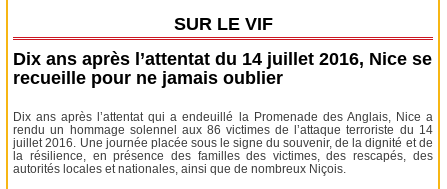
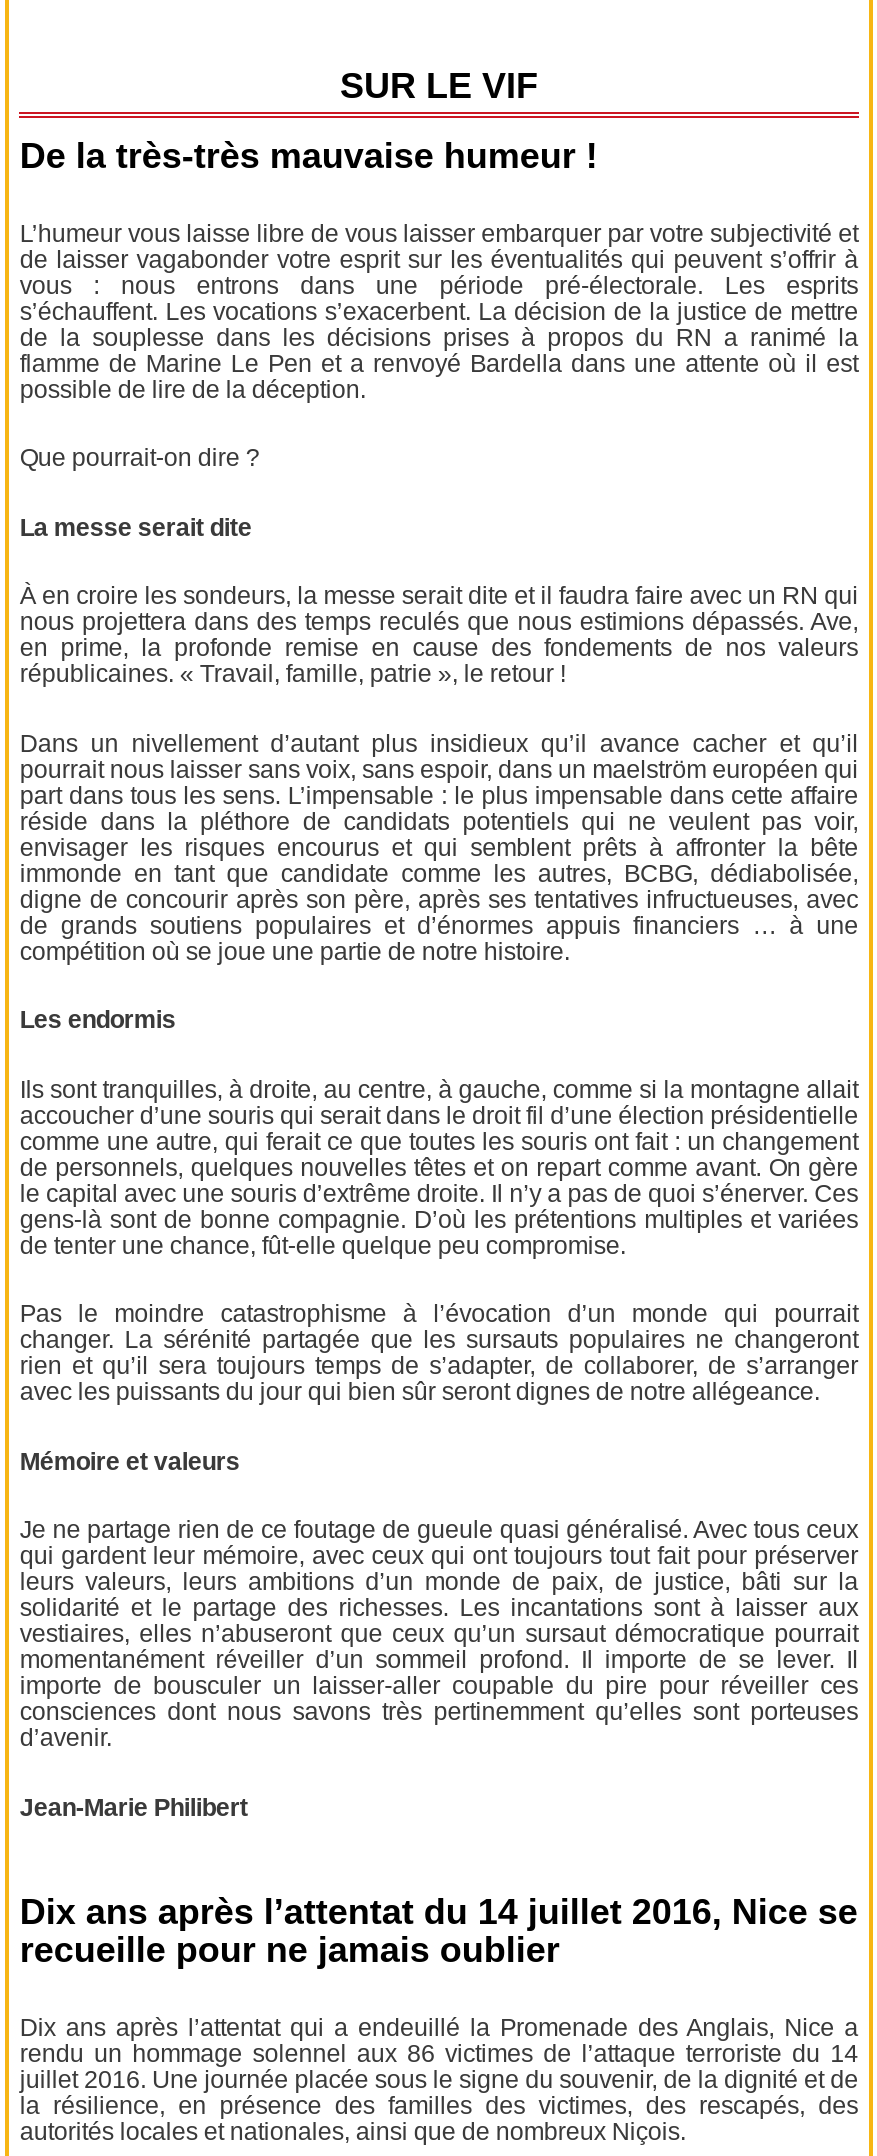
+ De la très-très mauvaise humeur !
+ L’humeur vous laisse libre de vous laisser embarquer par votre subjectivité et
+ de laisser vagabonder votre esprit sur les éventualités qui peuvent s’offrir à
+ vous : nous entrons dans une période pré-électorale. Les esprits
+ s’échauffent. Les vocations s’exacerbent. La décision de la justice de mettre
+ de la souplesse dans les décisions prises à propos du RN a ranimé la
+ flamme de Marine Le Pen et a renvoyé Bardella dans une attente où il est
+ possible de lire de la déception.
+ Que pourrait-on dire ?
+ La messe serait dite
+ À en croire les sondeurs, la messe serait dite et il faudra faire avec un RN qui
+ nous projettera dans des temps reculés que nous estimions dépassés. Ave,
+ en prime, la profonde remise en cause des fondements de nos valeurs
+ républicaines. « Travail, famille, patrie », le retour !
+ Dans un nivellement d’autant plus insidieux qu’il avance cacher et qu’il
+ pourrait nous laisser sans voix, sans espoir, dans un maelström européen qui
+ part dans tous les sens. L’impensable : le plus impensable dans cette affaire
+ réside dans la pléthore de candidats potentiels qui ne veulent pas voir,
+ envisager les risques encourus et qui semblent prêts à affronter la bête
+ immonde en tant que candidate comme les autres, BCBG, dédiabolisée,
+ digne de concourir après son père, après ses tentatives infructueuses, avec
+ de grands soutiens populaires et d’énormes appuis financiers … à une
+ compétition où se joue une partie de notre histoire.
+ Les endormis
+ Ils sont tranquilles, à droite, au centre, à gauche, comme si la montagne allait
+ accoucher d’une souris qui serait dans le droit fil d’une élection présidentielle
+ comme une autre, qui ferait ce que toutes les souris ont fait : un changement
+ de personnels, quelques nouvelles têtes et on repart comme avant. On gère
+ le capital avec une souris d’extrême droite. Il n’y a pas de quoi s’énerver. Ces
+ gens-là sont de bonne compagnie. D’où les prétentions multiples et variées
+ de tenter une chance, fût-elle quelque peu compromise.
+ Pas le moindre catastrophisme à l’évocation d’un monde qui pourrait
+ changer. La sérénité partagée que les sursauts populaires ne changeront
+ rien et qu’il sera toujours temps de s’adapter, de collaborer, de s’arranger
+ avec les puissants du jour qui bien sûr seront dignes de notre allégeance.
+ Mémoire et valeurs
+ Je ne partage rien de ce foutage de gueule quasi généralisé. Avec tous ceux
+ qui gardent leur mémoire, avec ceux qui ont toujours tout fait pour préserver
+ leurs valeurs, leurs ambitions d’un monde de paix, de justice, bâti sur la
+ solidarité et le partage des richesses. Les incantations sont à laisser aux
+ vestiaires, elles n’abuseront que ceux qu’un sursaut démocratique pourrait
+ momentanément réveiller d’un sommeil profond. Il importe de se lever. Il
+ importe de bousculer un laisser-aller coupable du pire pour réveiller ces
+ consciences dont nous savons très pertinemment qu’elles sont porteuses
+ d’avenir.
+ Jean-Marie Philibert
